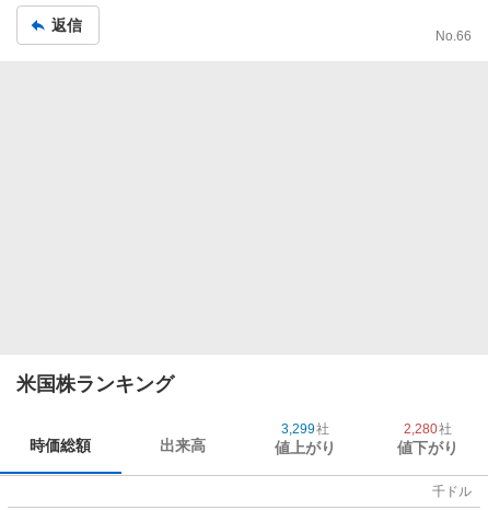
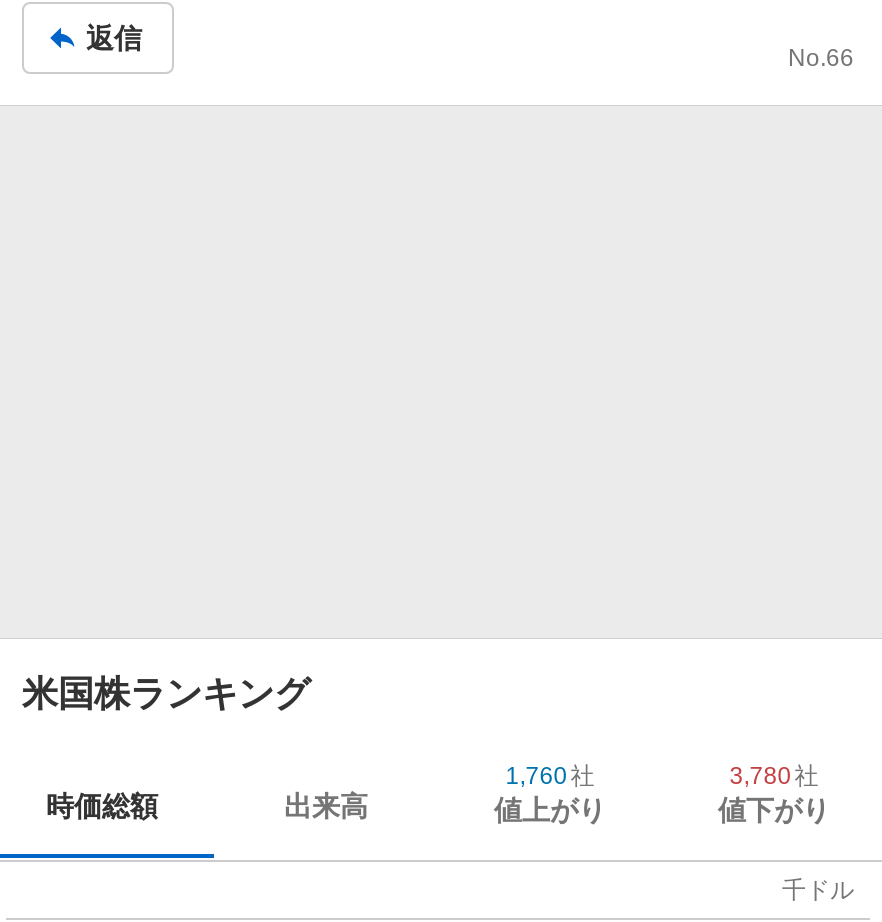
- 3,299 社
+ 1,760 社

- 2,280 社
+ 3,780 社
